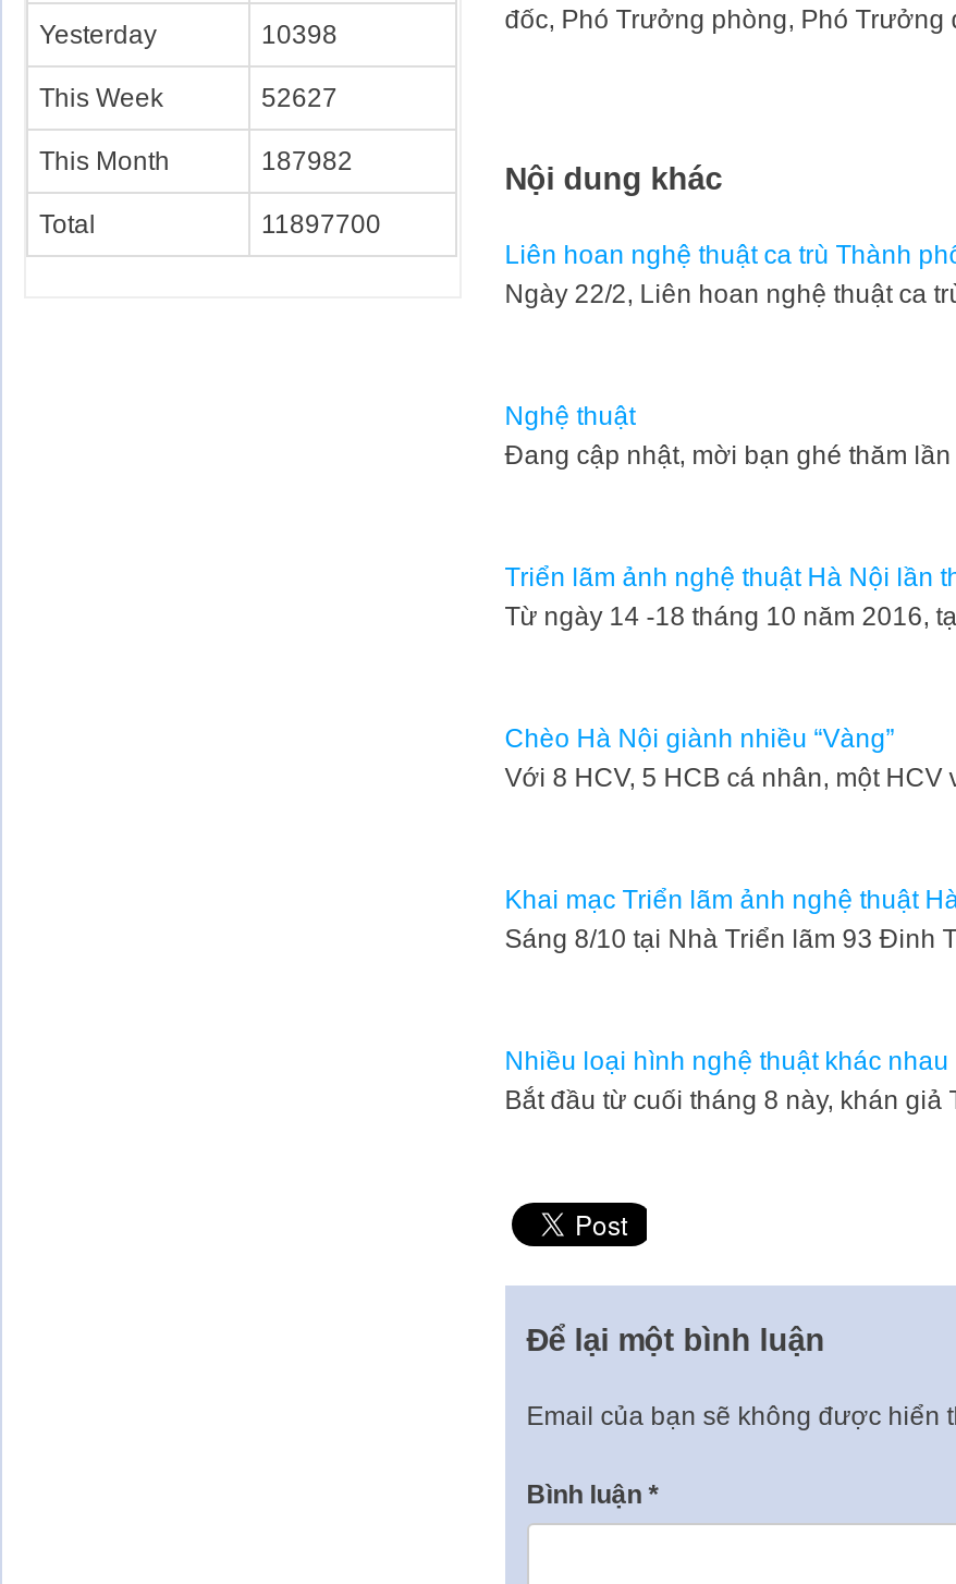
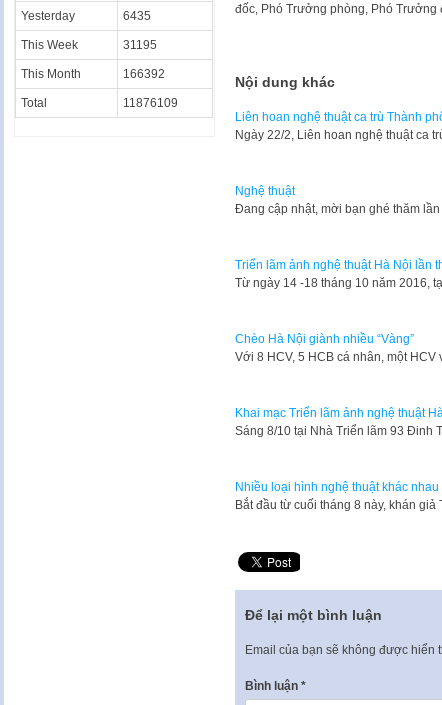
- 10398
+ 6435

- 52627
+ 31195

- 187982
+ 166392

- 11897700
+ 11876109
